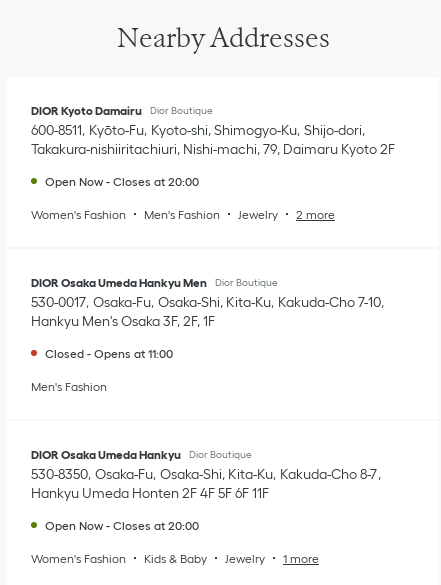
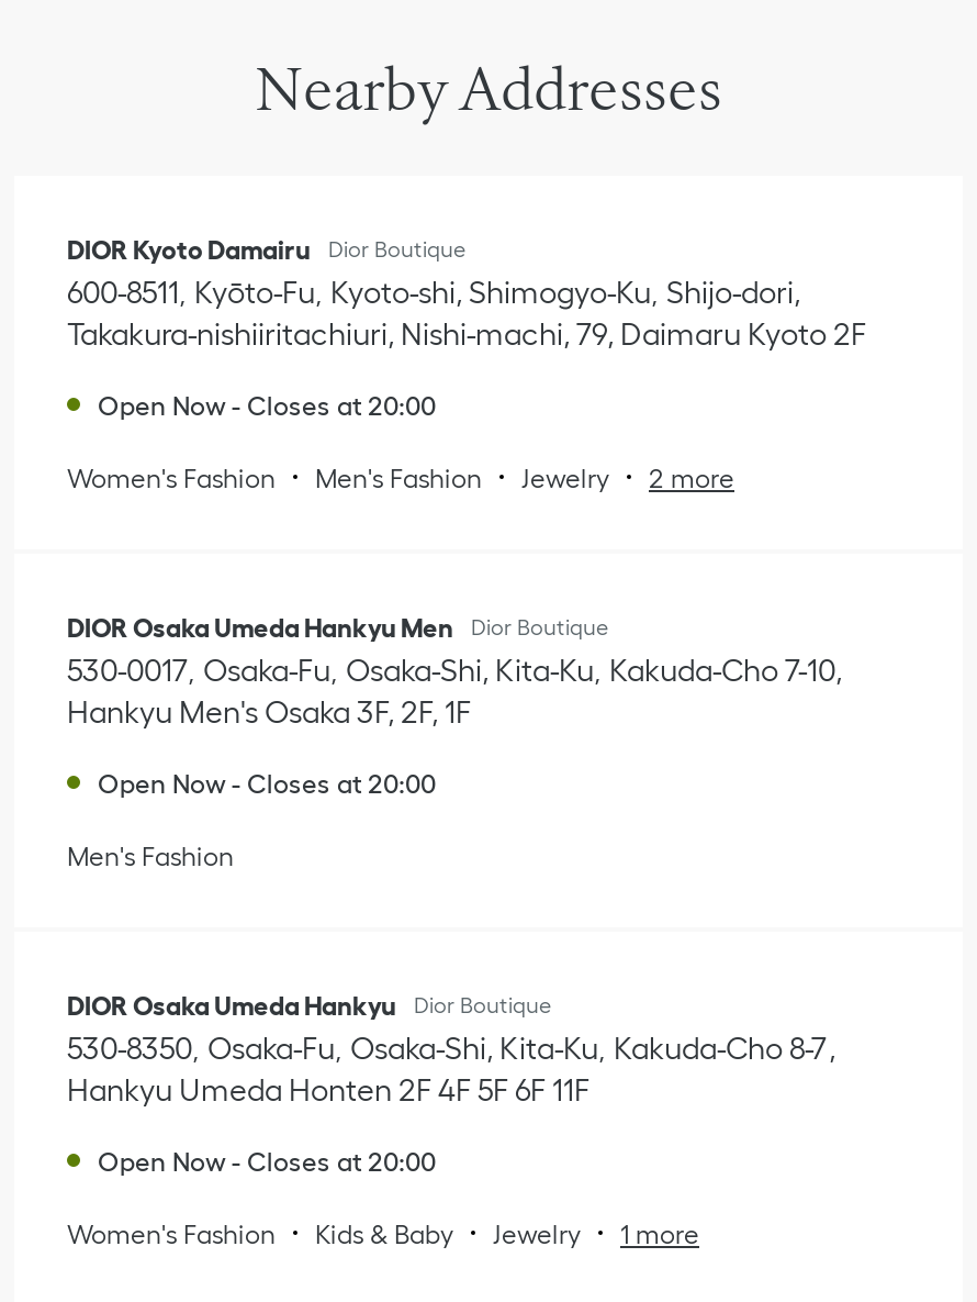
- Closed - Opens at 11:00
+ Open Now - Closes at 20:00
